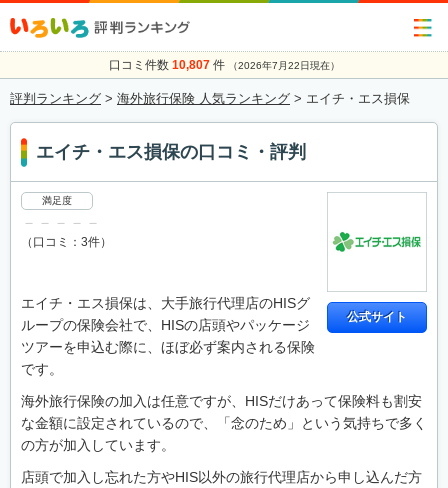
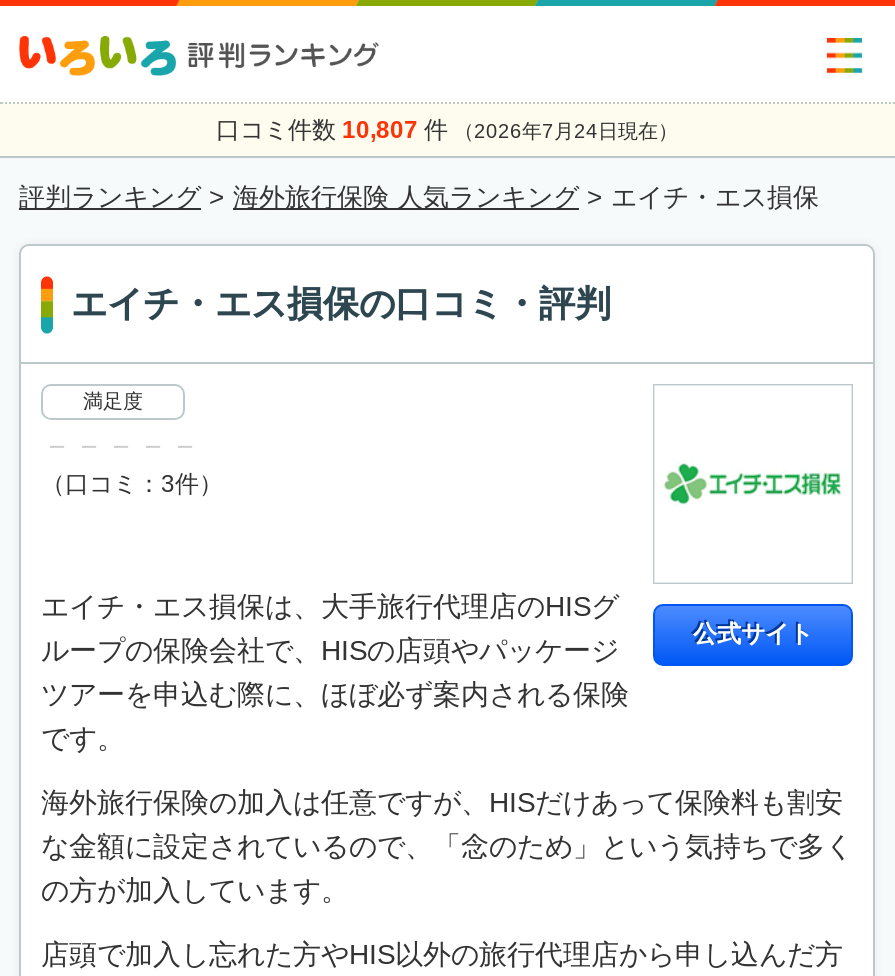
- 口コミ件数 10,807 件 2026年7月22日現在
+ 口コミ件数 10,807 件 2026年7月24日現在
